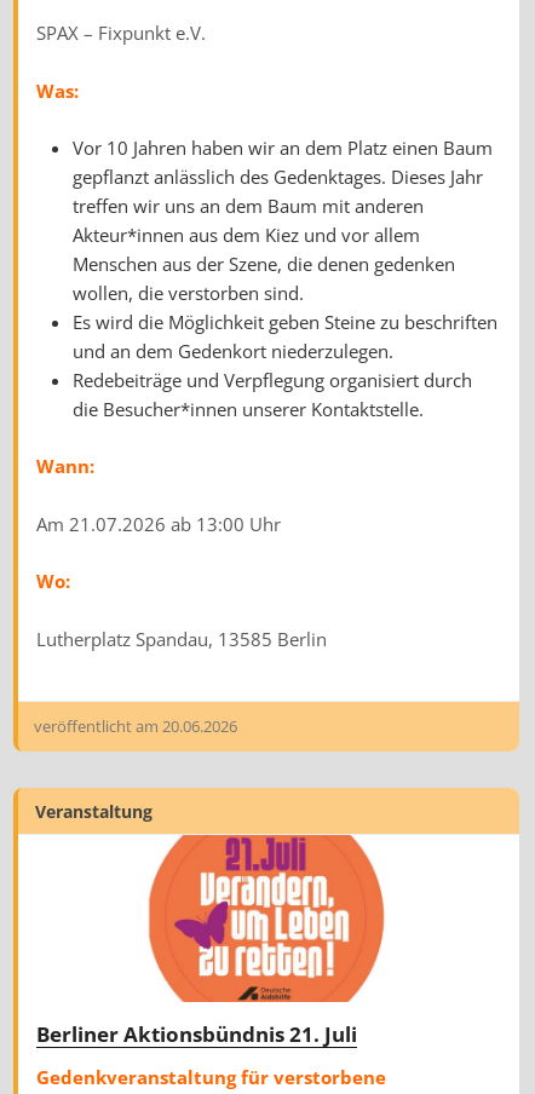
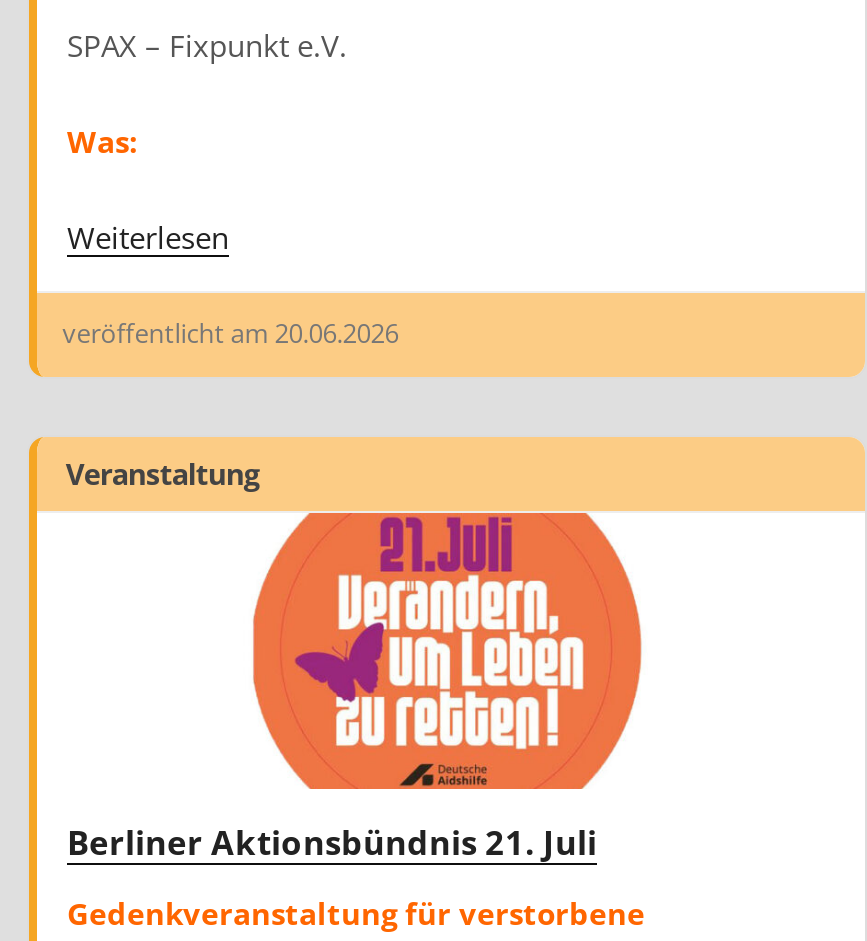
- Vor 10 Jahren haben wir an dem Platz einen Baum
- gepflanzt anlässlich des Gedenktages. Dieses Jahr
- treffen wir uns an dem Baum mit anderen
- Akteur*innen aus dem Kiez und vor allem
- Menschen aus der Szene, die denen gedenken
- wollen, die verstorben sind.
- Es wird die Möglichkeit geben Steine zu beschriften
- und an dem Gedenkort niederzulegen.
- Redebeiträge und Verpflegung organisiert durch
- die Besucher*innen unserer Kontaktstelle.
- Wann:
- Am 21.07.2026 ab 13:00 Uhr
- Wo:
- Lutherplatz Spandau, 13585 Berlin
+ Weiterlesen
